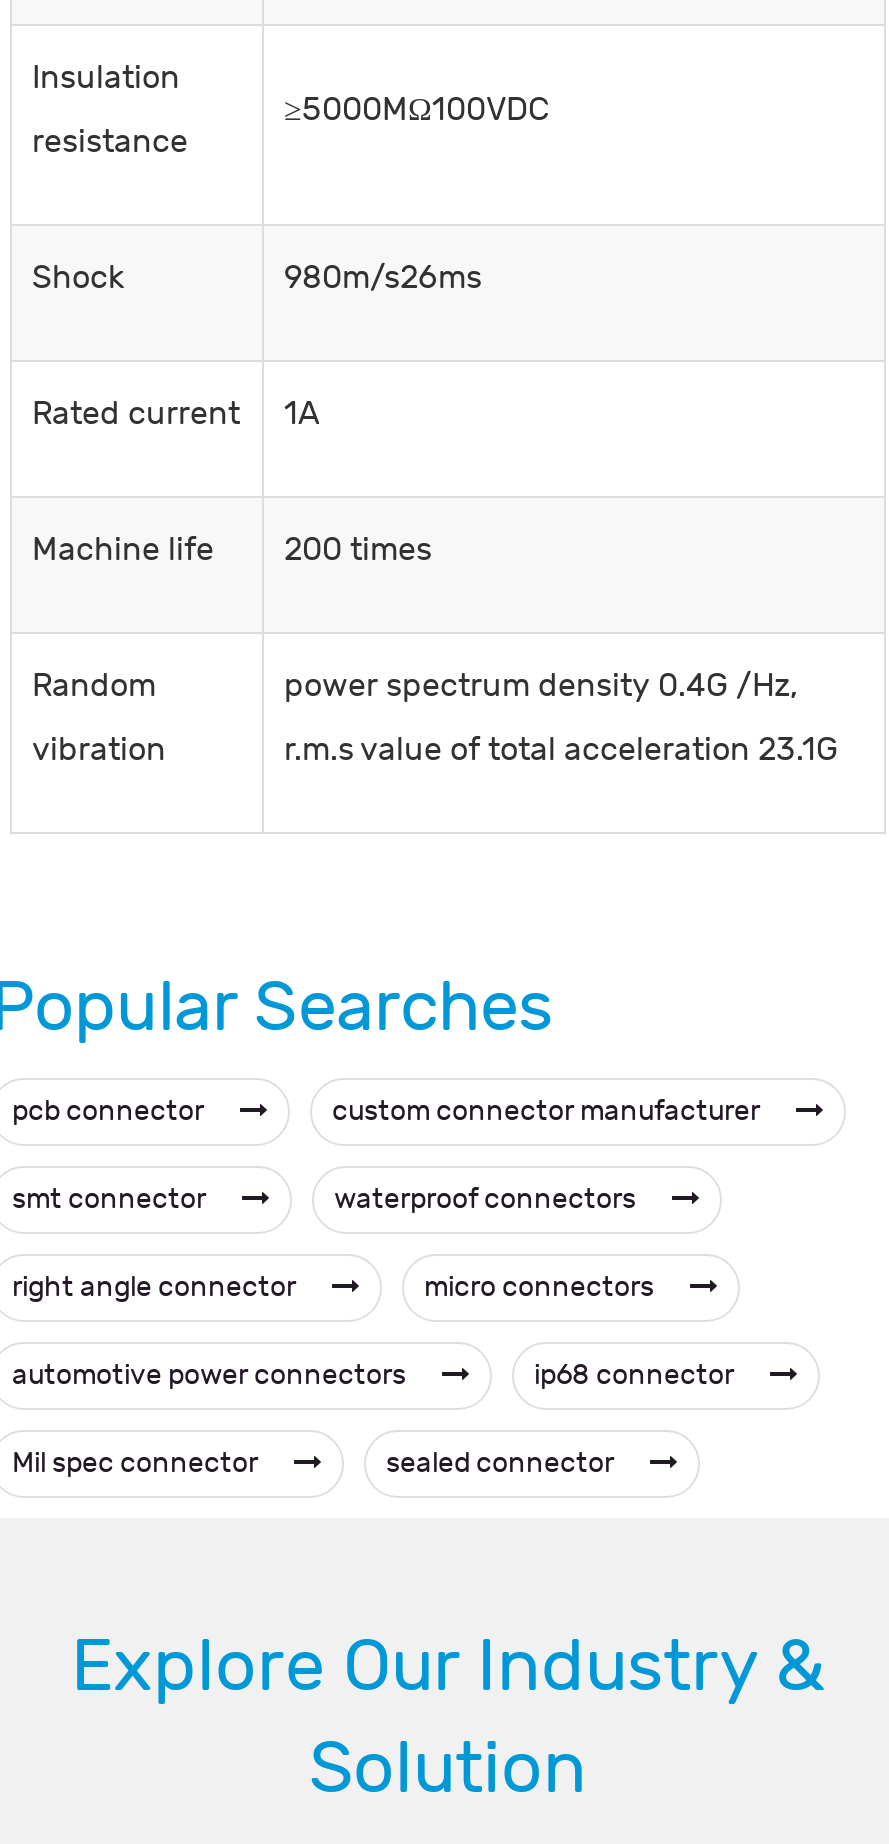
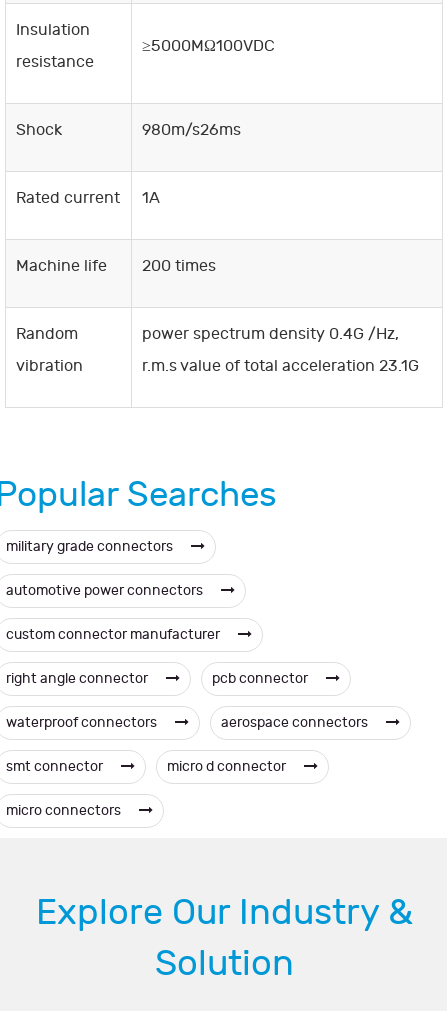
+ military grade connectors

moved down: custom connector manufacturer | right angle connector | pcb connector | waterproof connectors

moved down: smt connector

moved down: micro connectors

- ip68 connector
- Mil spec connector
- sealed connector
+ aerospace connectors
+ micro d connector

moved up: automotive power connectors
